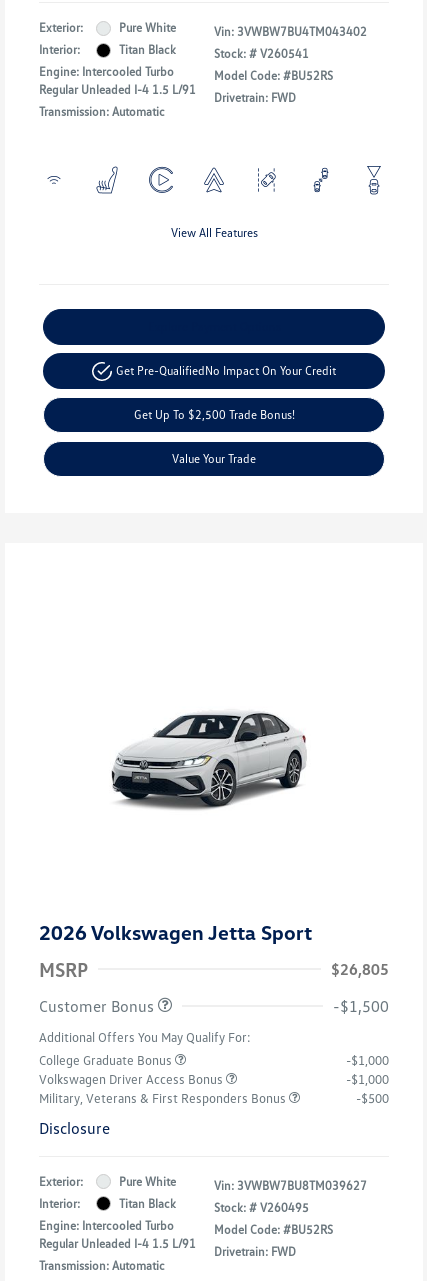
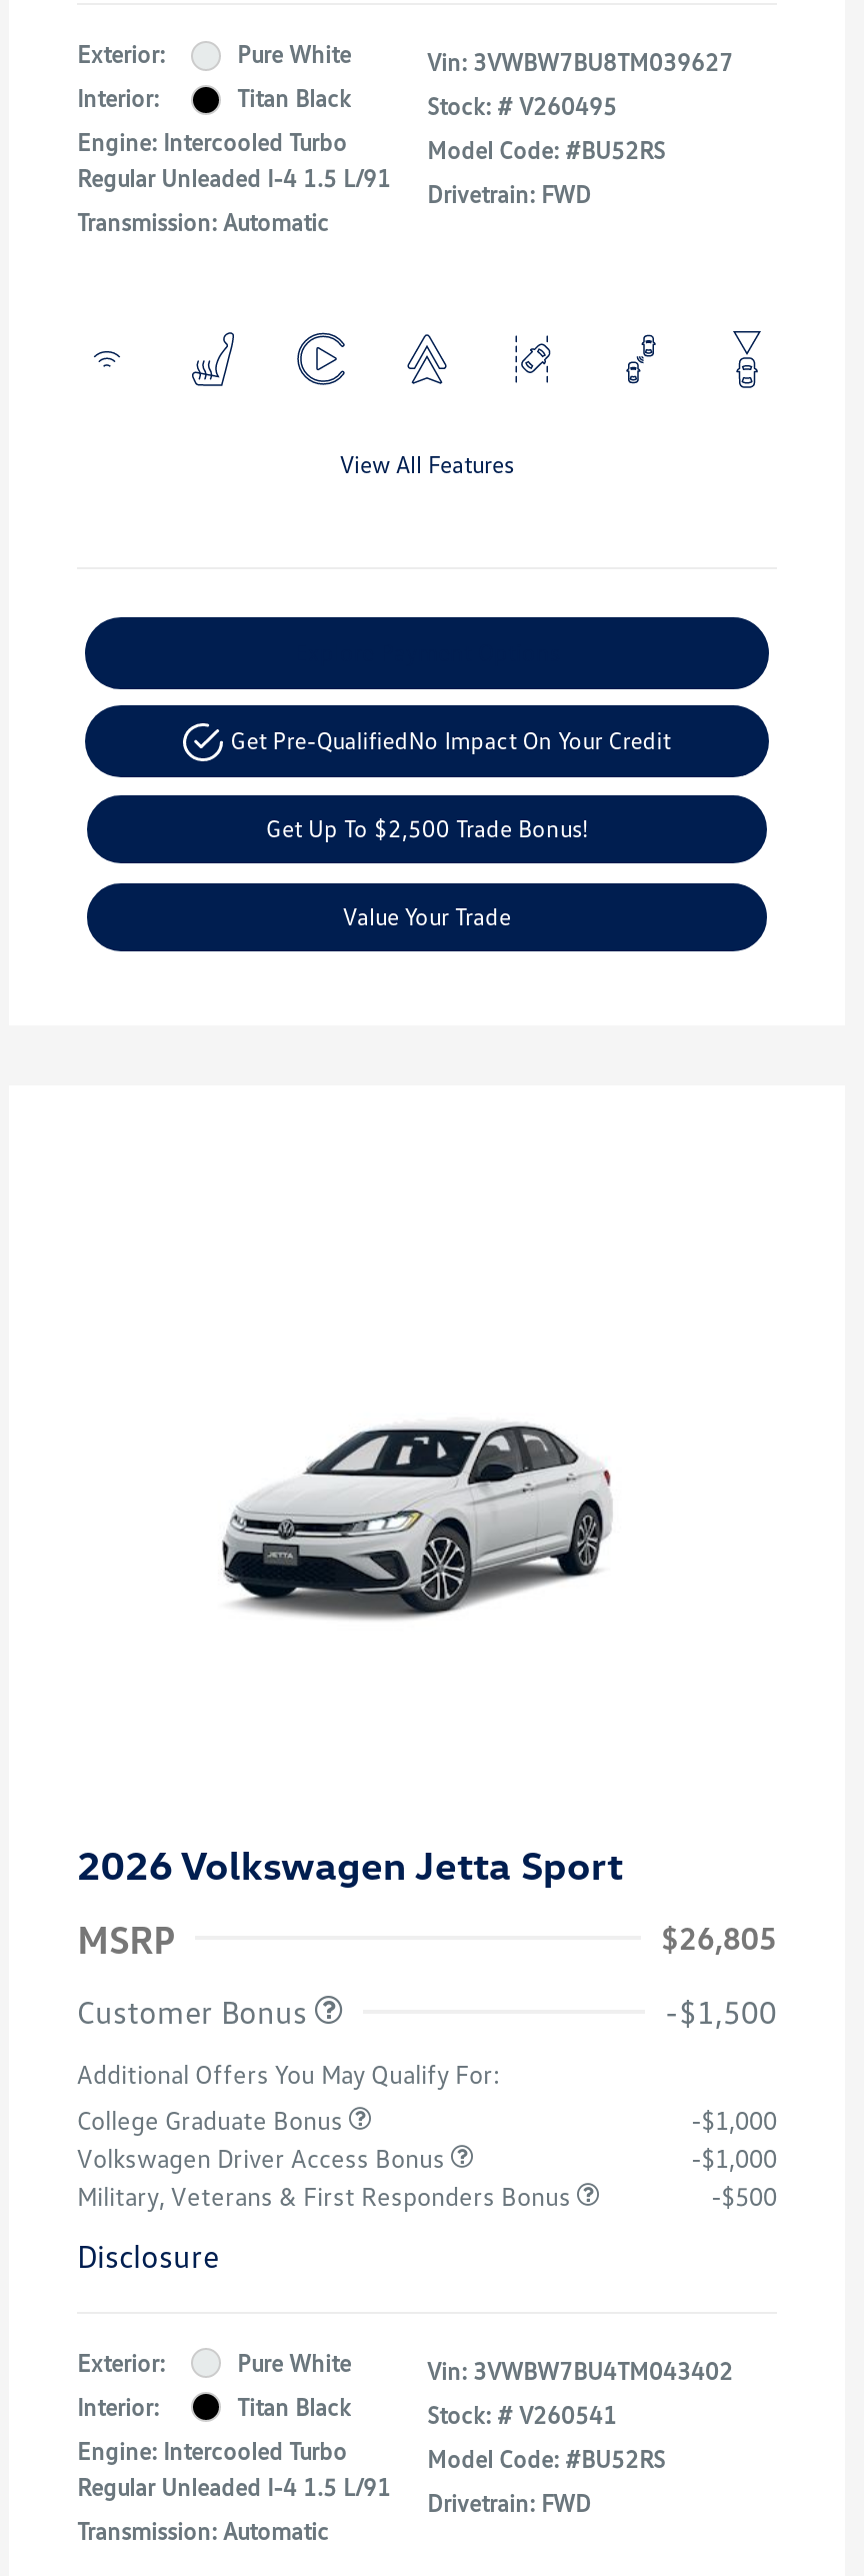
- Vin: 3VWBW7BU4TM043402
+ Vin: 3VWBW7BU8TM039627

- Stock: # V260541
+ Stock: # V260495

- Vin: 3VWBW7BU8TM039627
+ Vin: 3VWBW7BU4TM043402

- Stock: # V260495
+ Stock: # V260541
